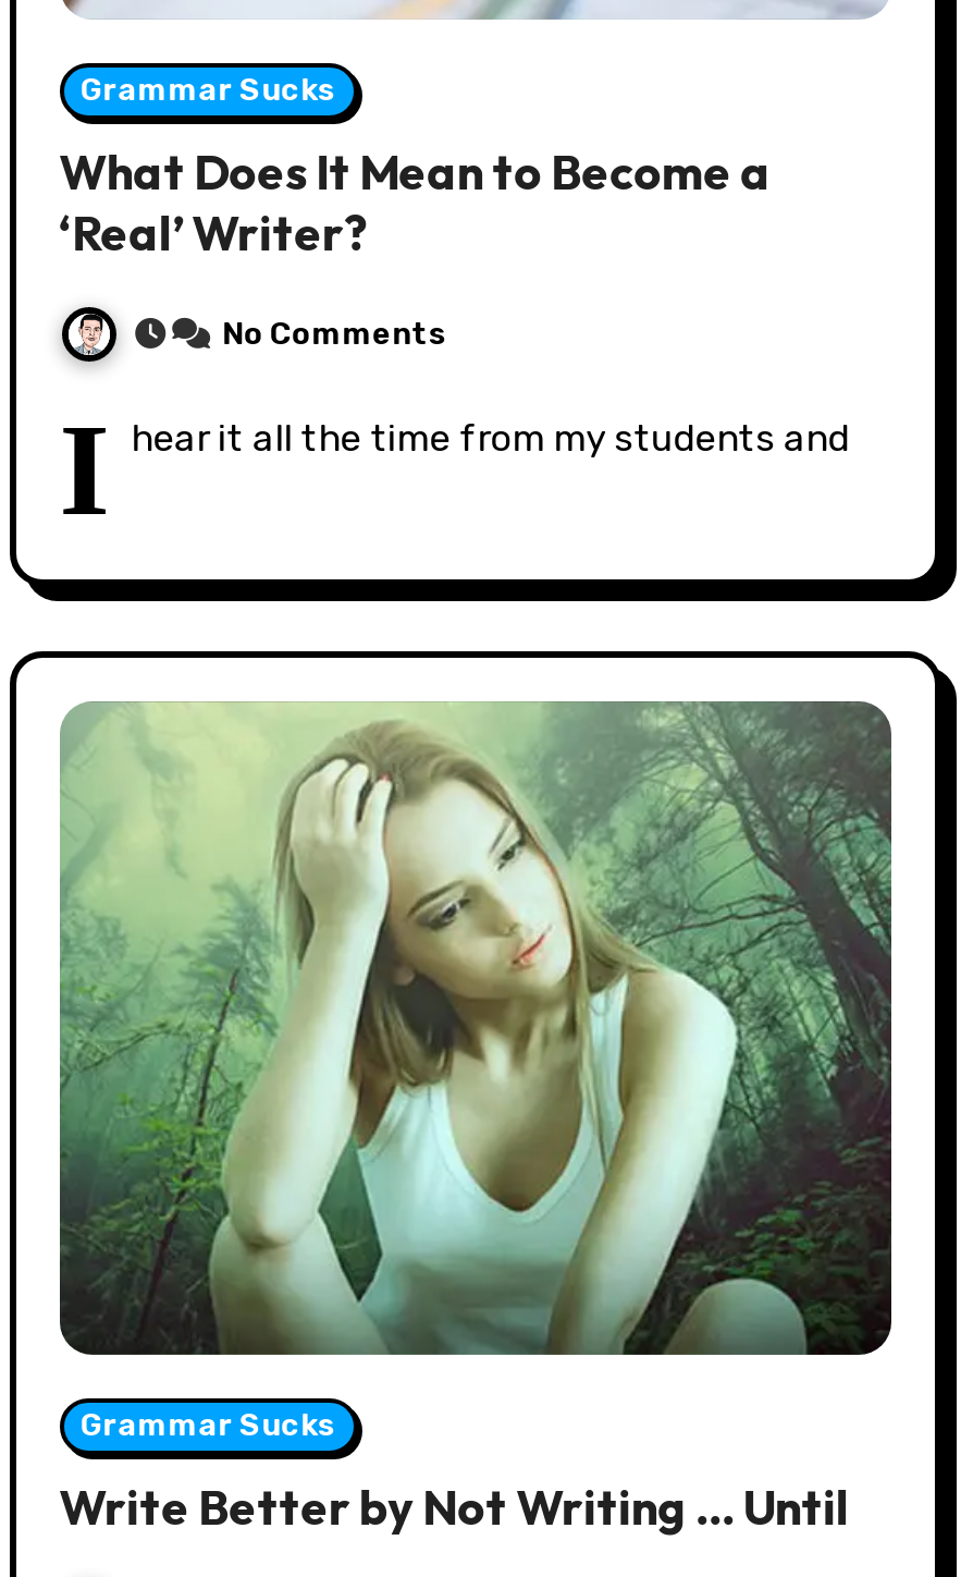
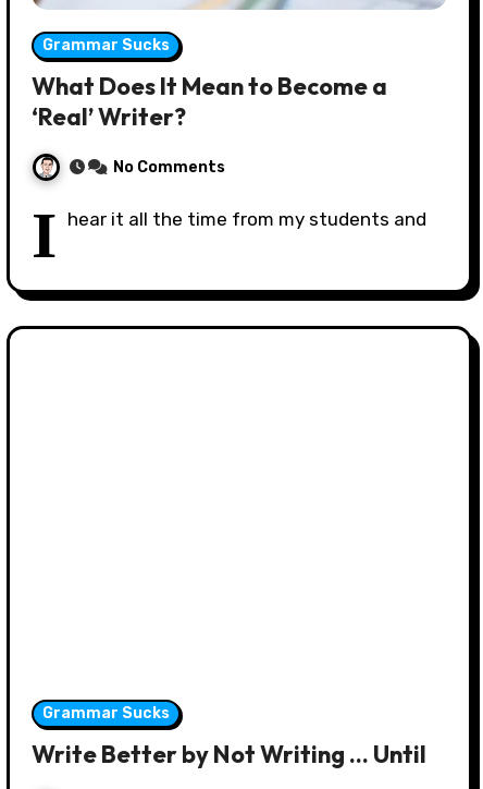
- [image]
